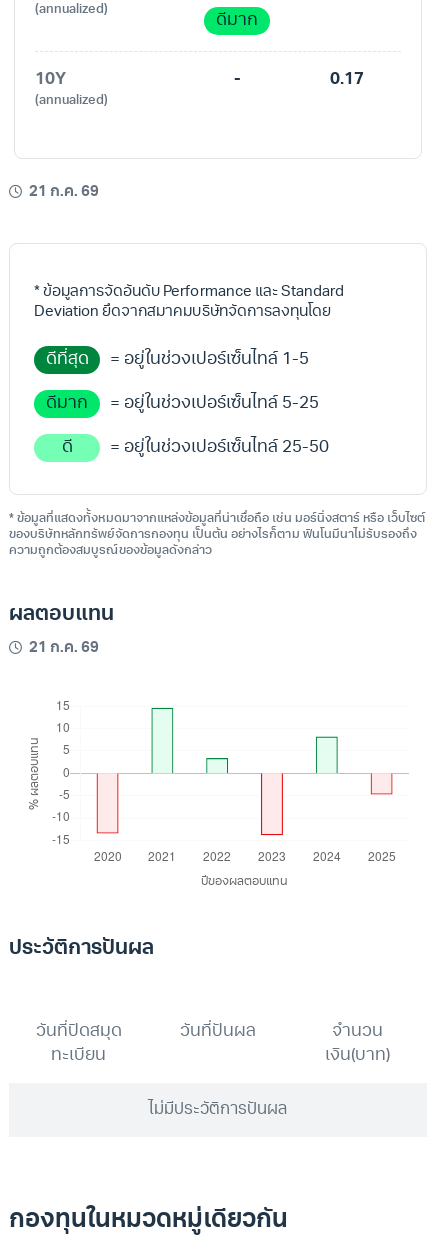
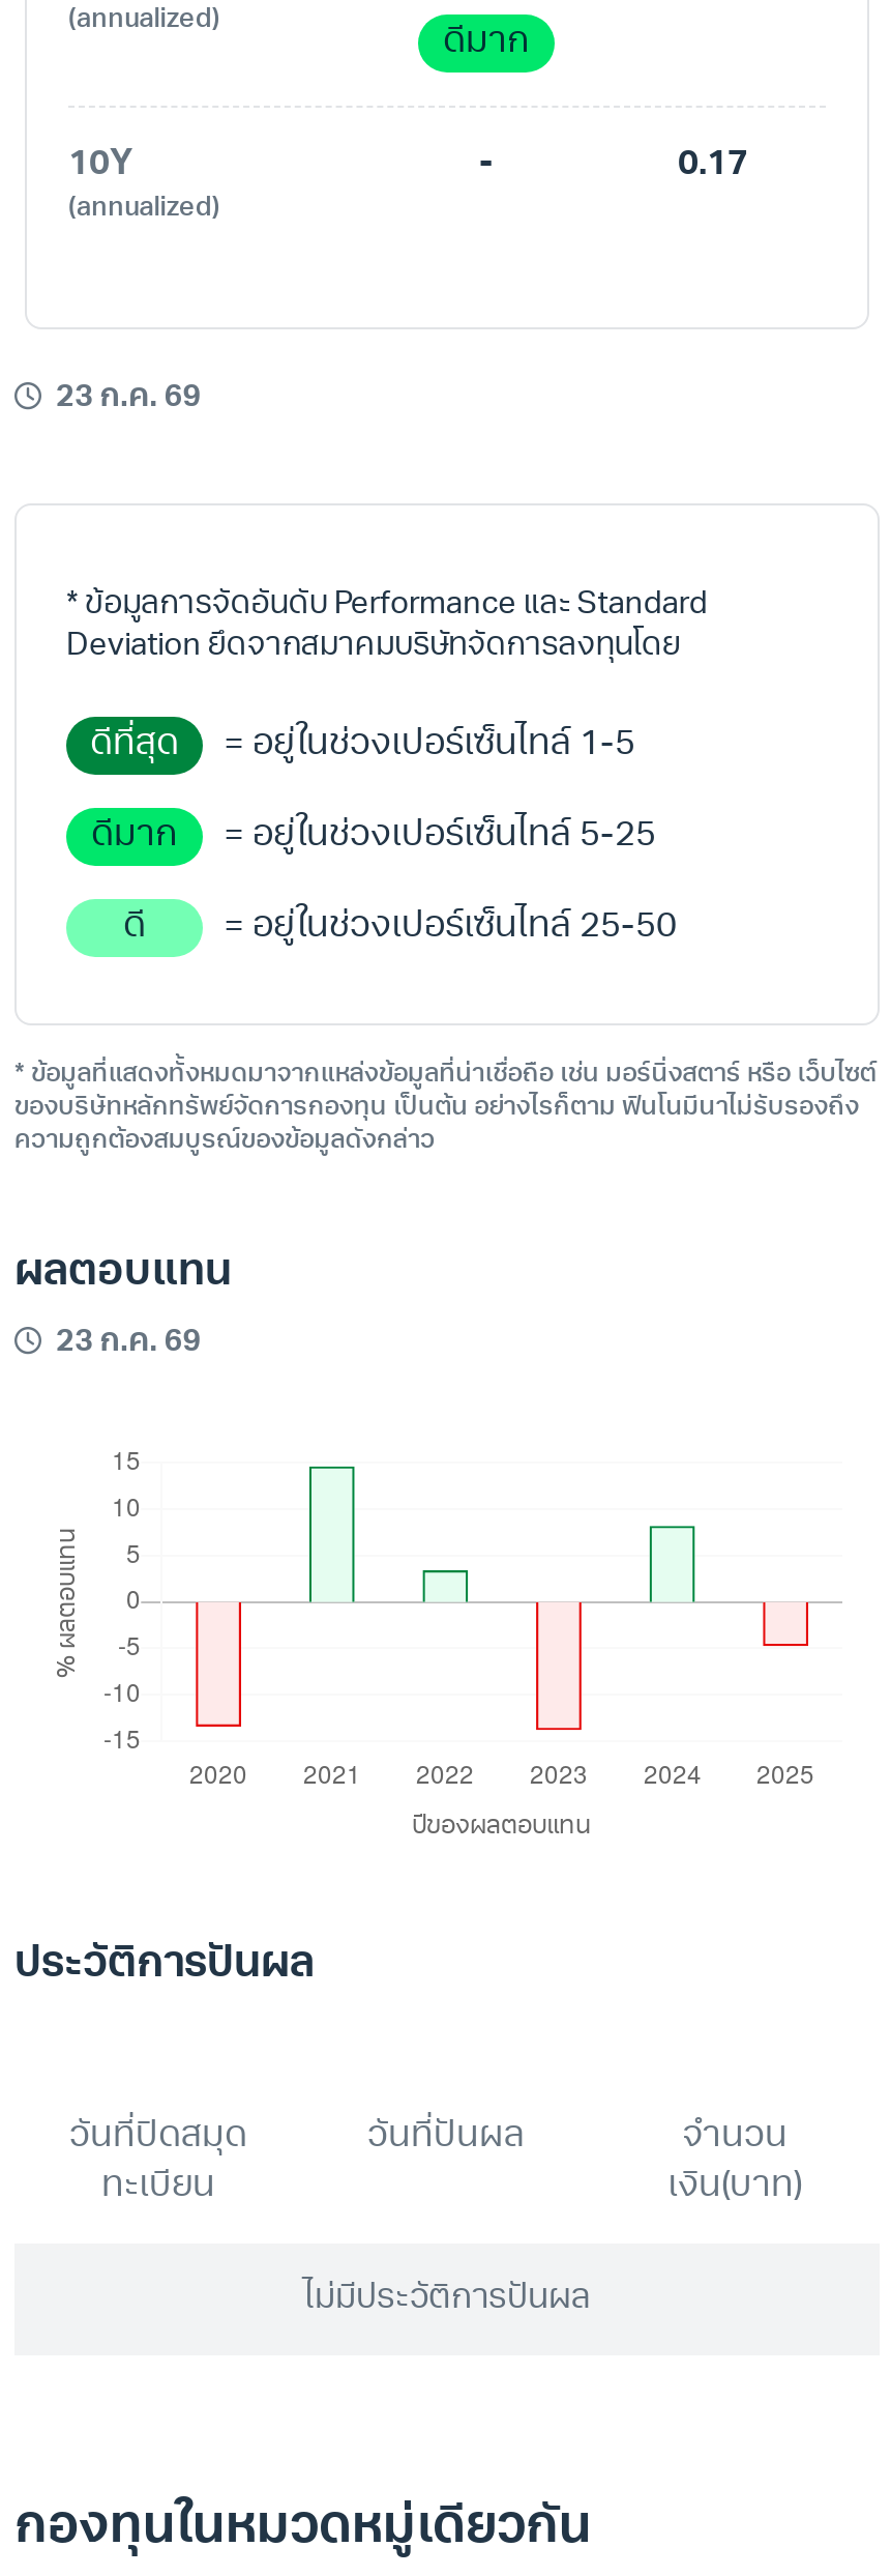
- 21 ก.ค. 69
+ 23 ก.ค. 69

- 21 ก.ค. 69
+ 23 ก.ค. 69
